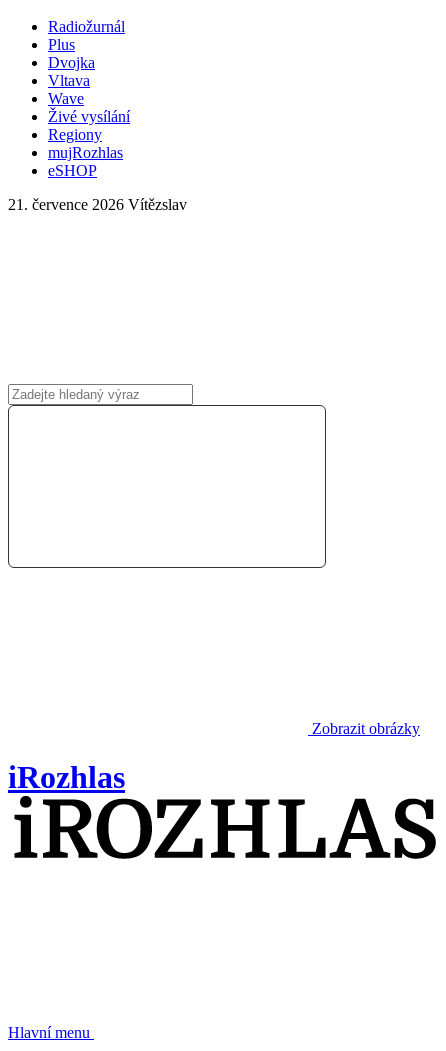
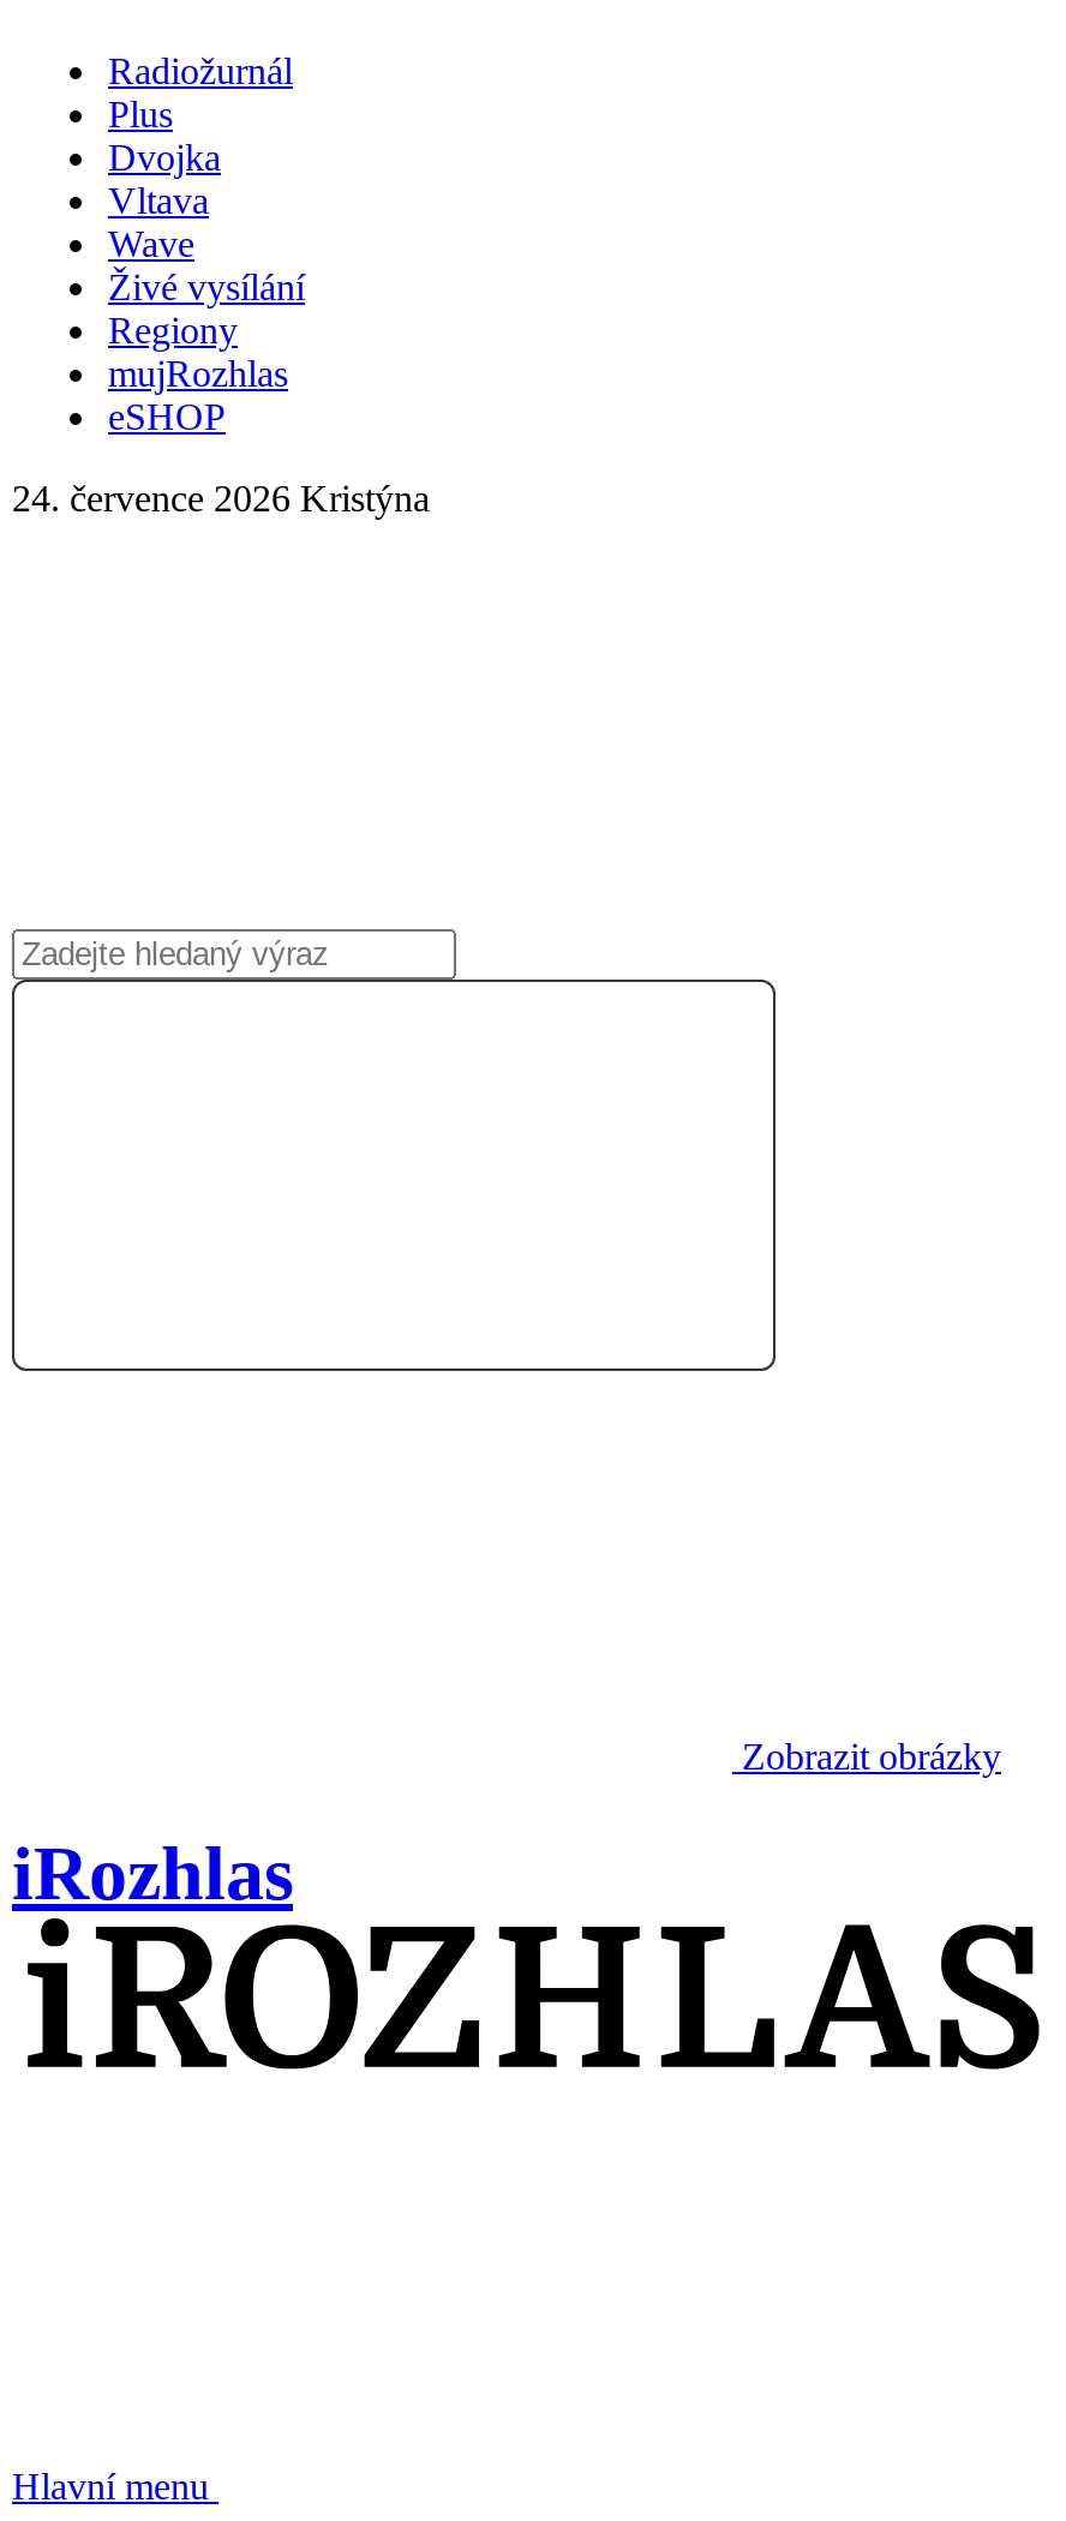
- 21. července 2026 Vítězslav
+ 24. července 2026 Kristýna
